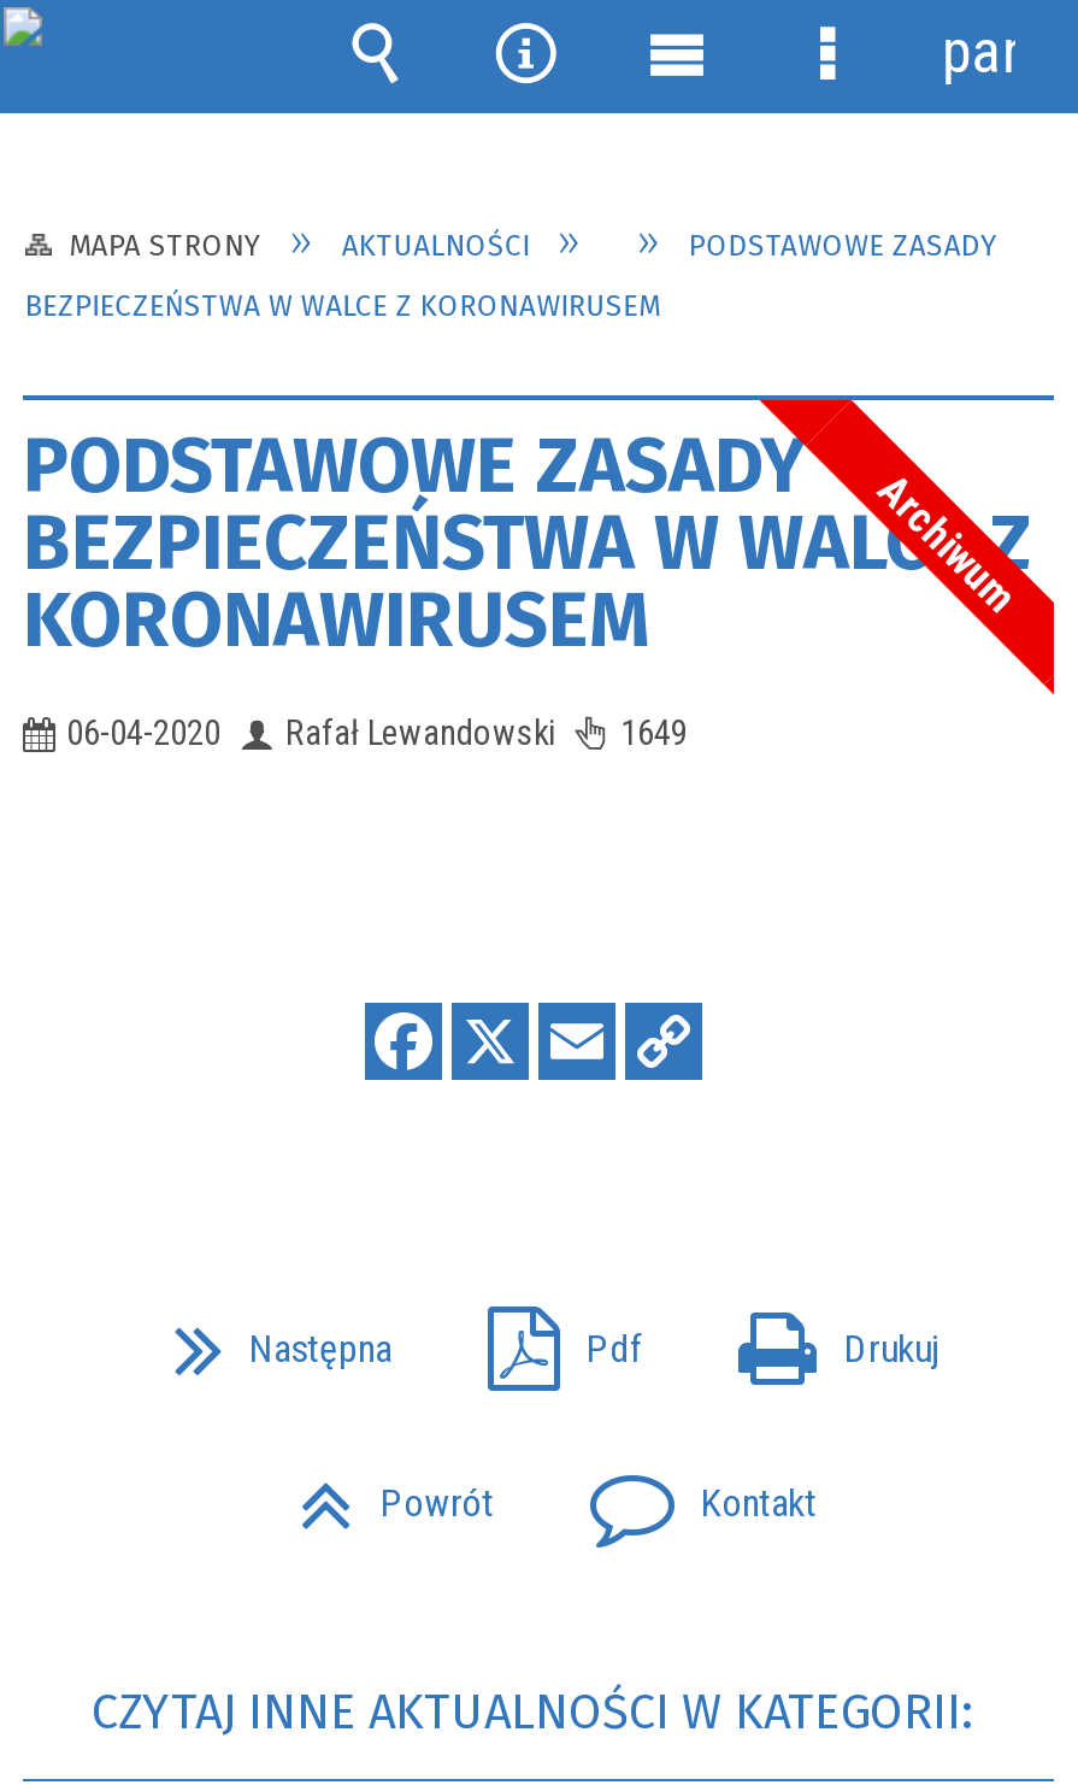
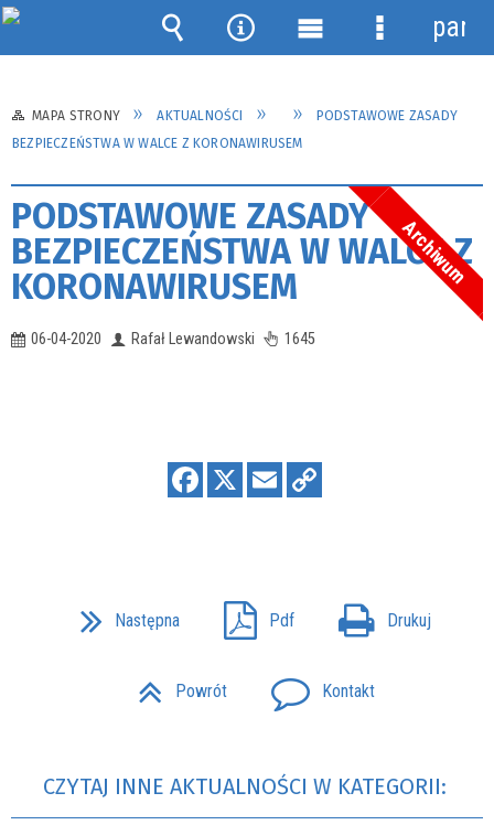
- 06-04-2020 Rafał Lewandowski 1649
+ 06-04-2020 Rafał Lewandowski 1645
